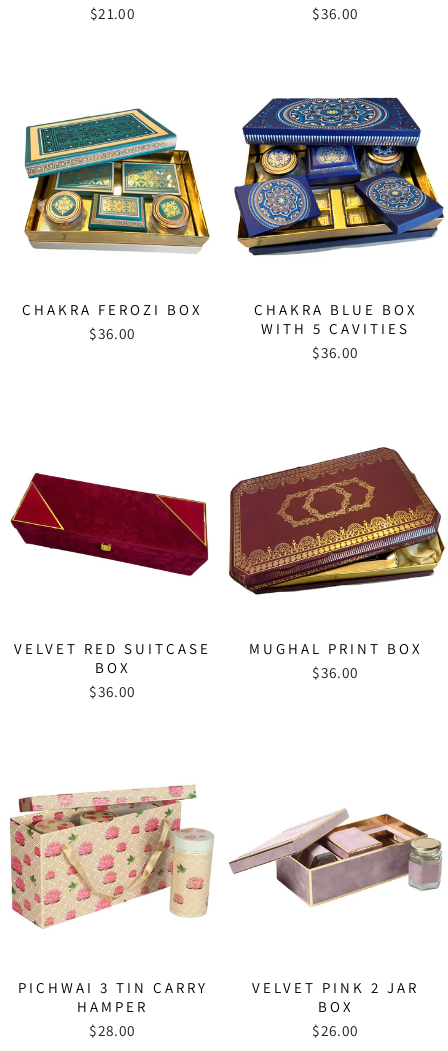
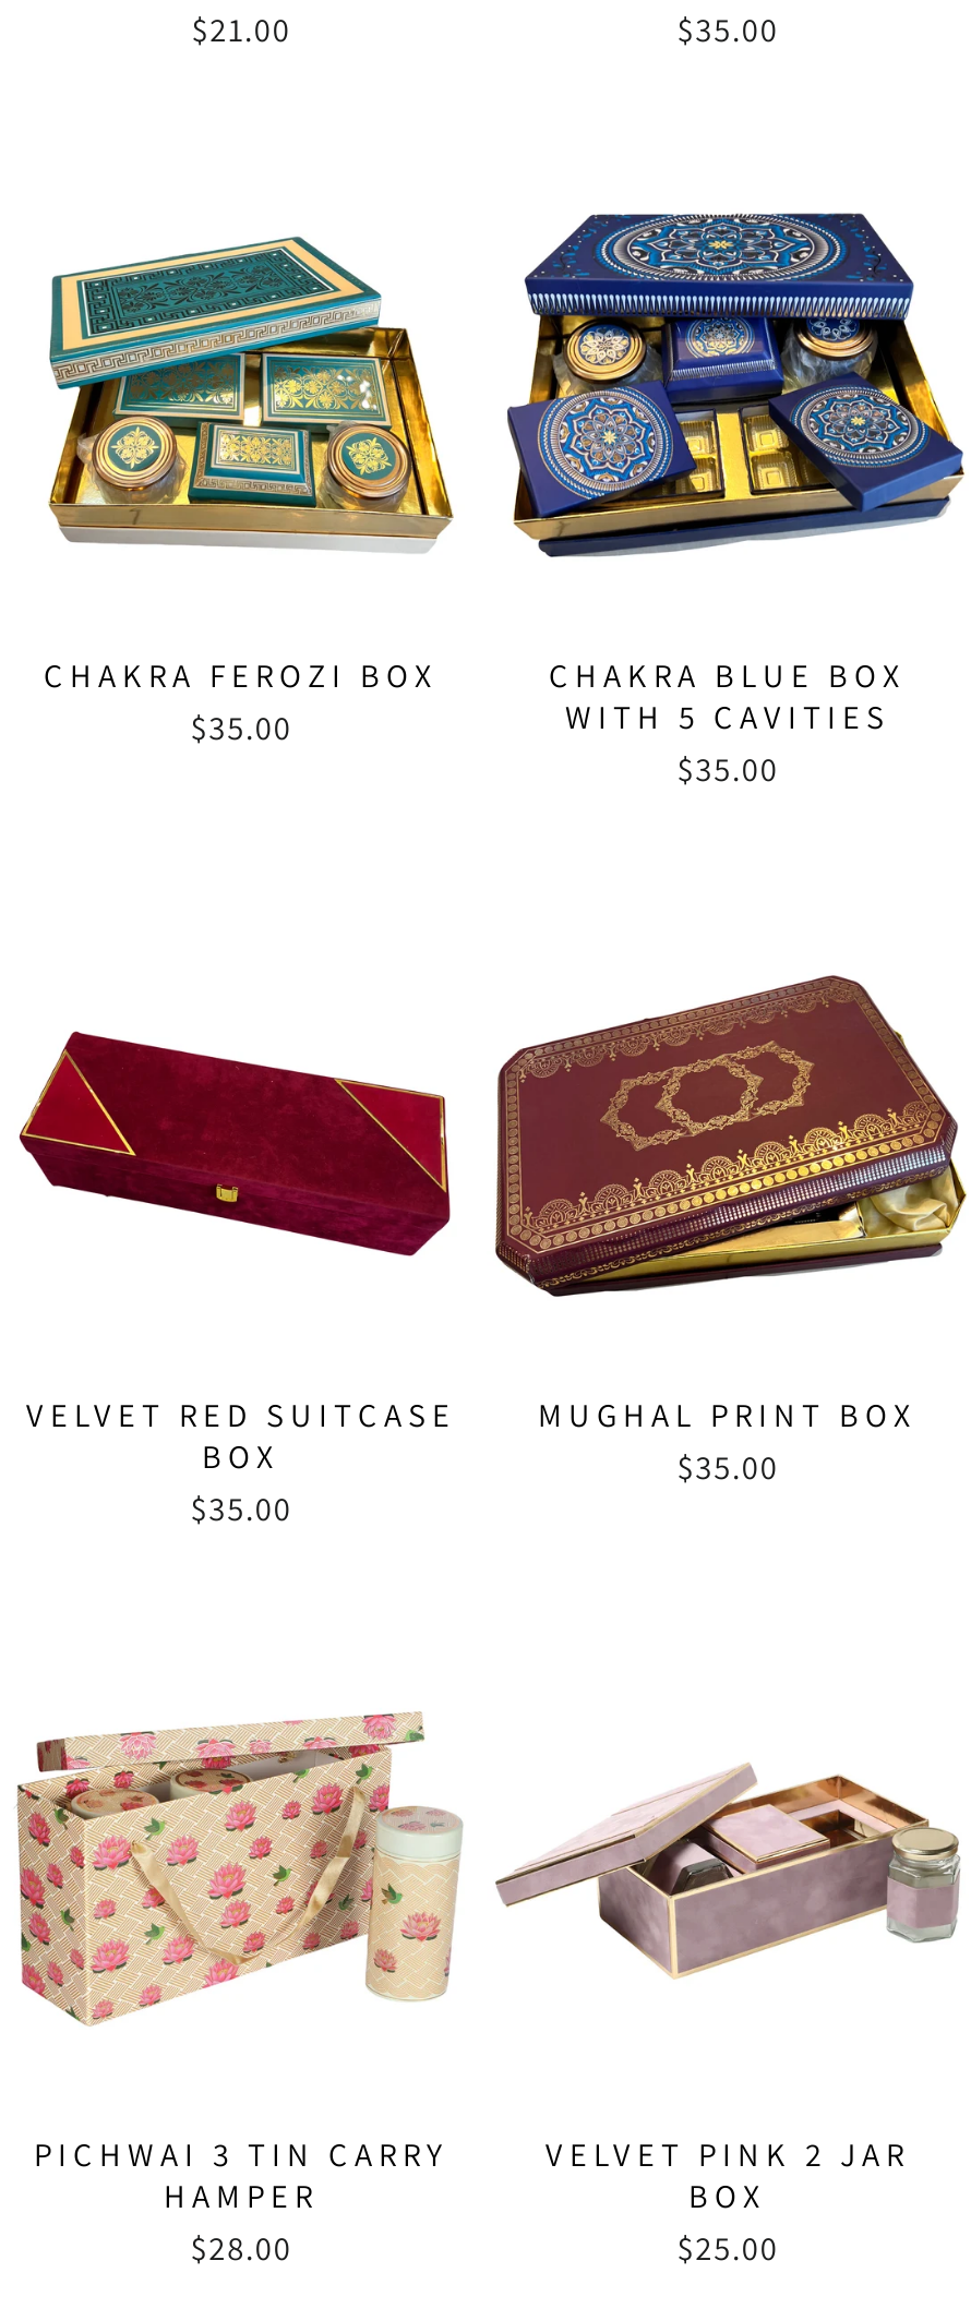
- $36.00
+ $35.00

- $36.00
+ $35.00

- $36.00
+ $35.00

- $36.00
+ $35.00

- $36.00
+ $35.00

- $26.00
+ $25.00
